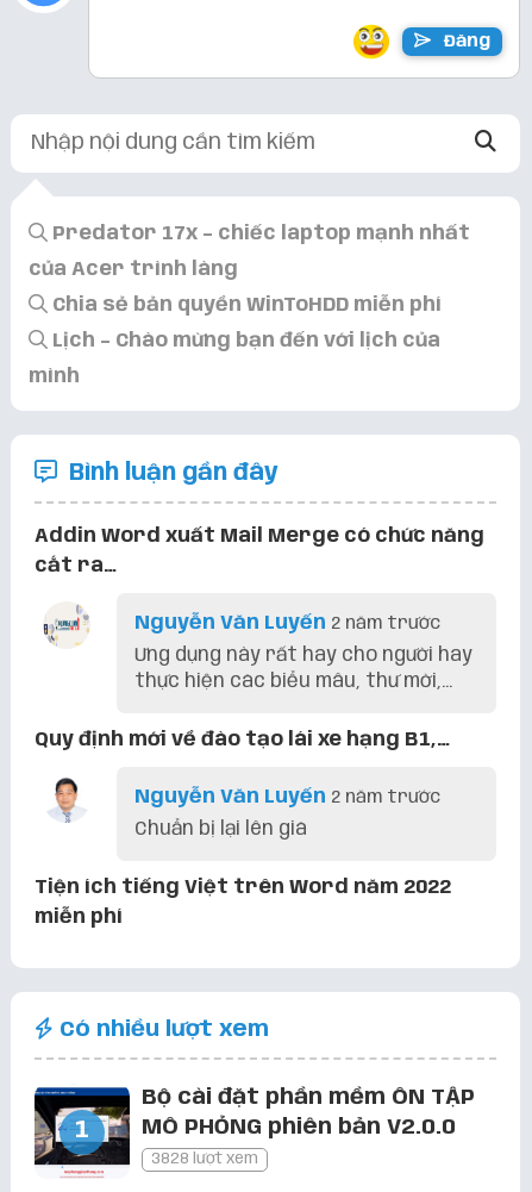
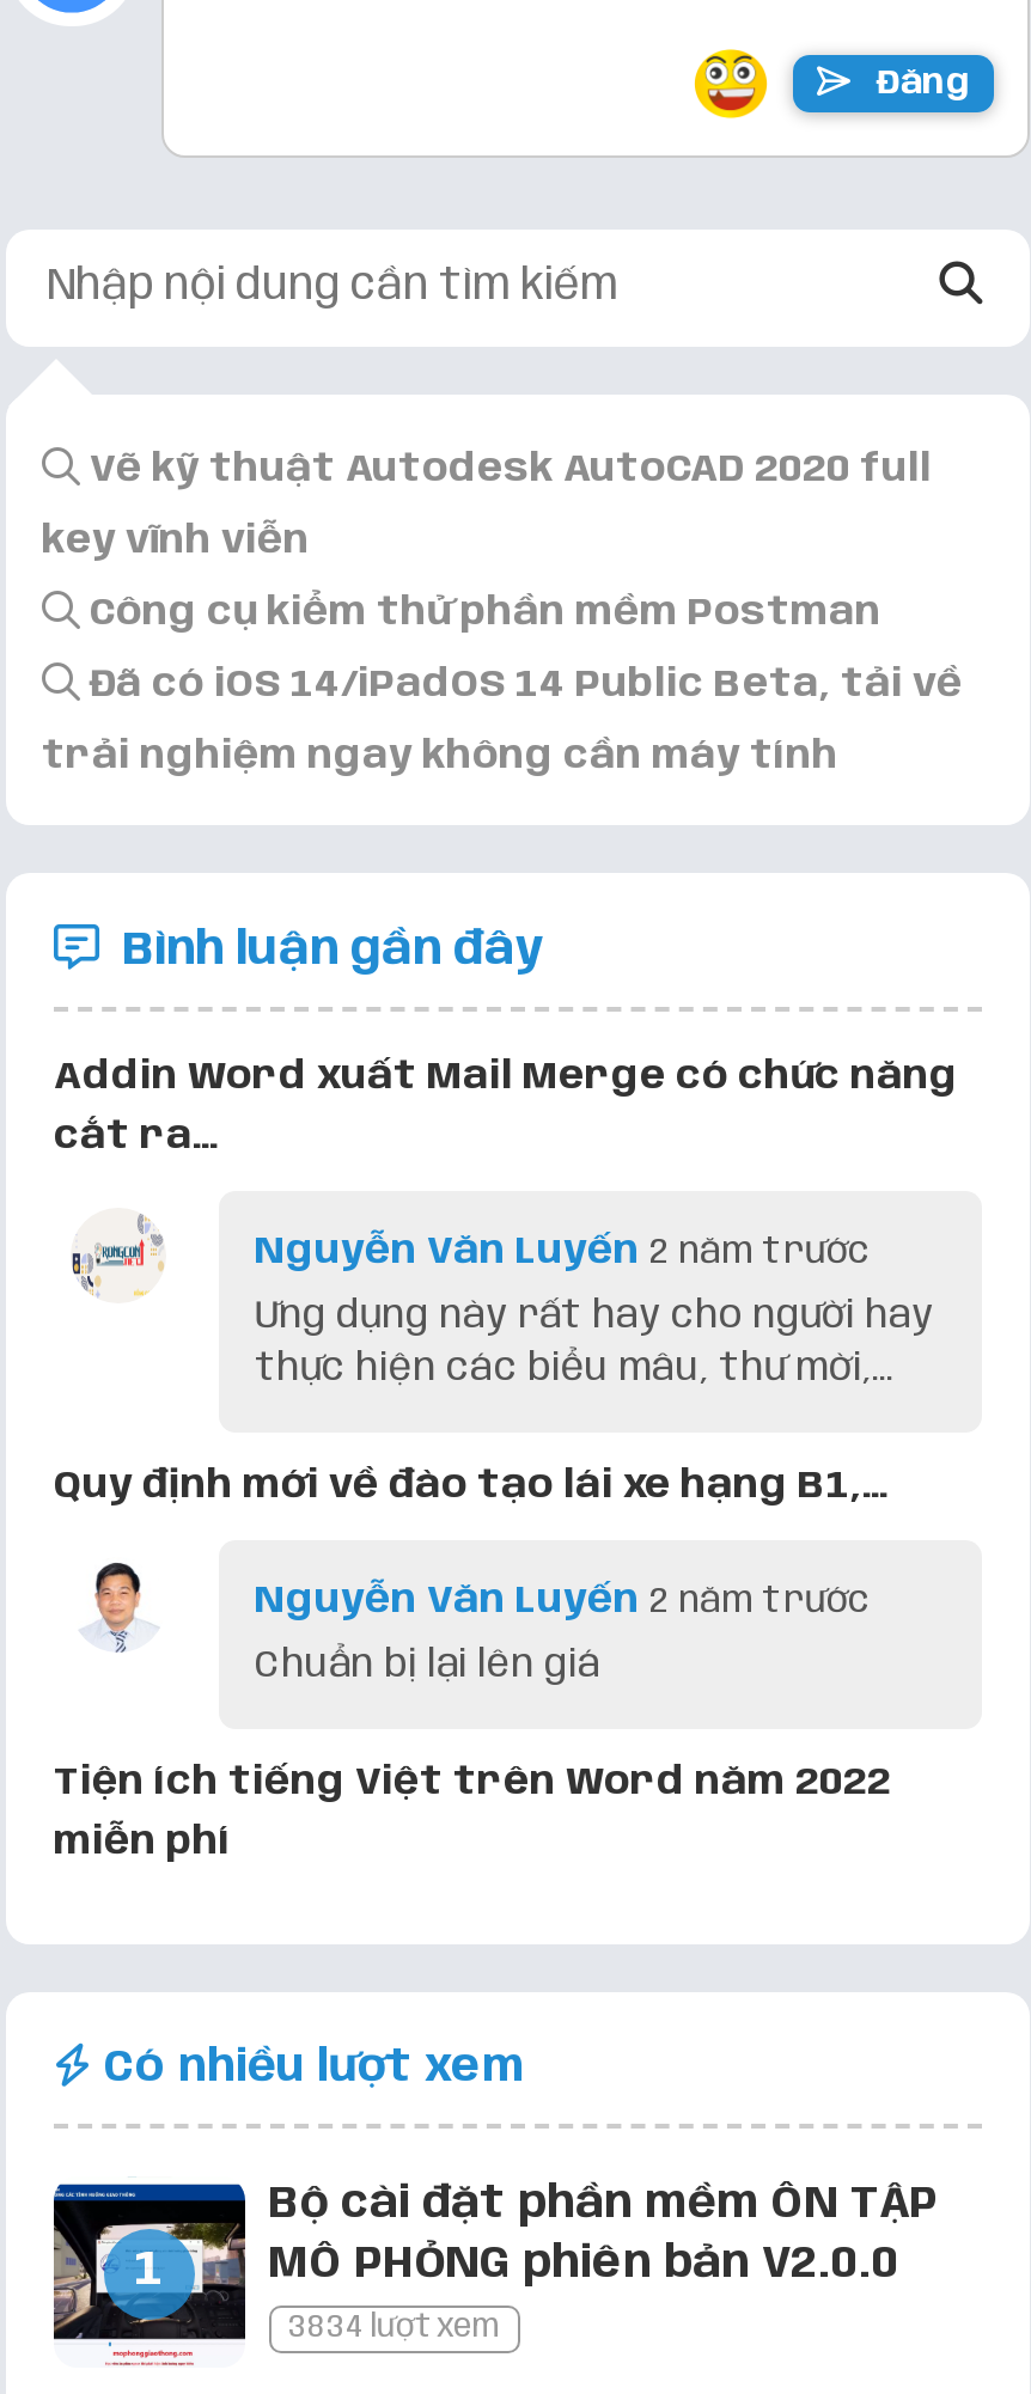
- Predator 17x – chiếc laptop mạnh nhất
+ Vẽ kỹ thuật Autodesk AutoCAD 2020 full

- của Acer trình làng
+ key vĩnh viễn

- Chia sẻ bản quyền WinToHDD miễn phí
+ Công cụ kiểm thử phần mềm Postman

- Lịch – Chào mừng bạn đến với lịch của
+ Đã có iOS 14/iPadOS 14 Public Beta, tải về

- mình
+ trải nghiệm ngay không cần máy tính

- 3828 lượt xem
+ 3834 lượt xem
